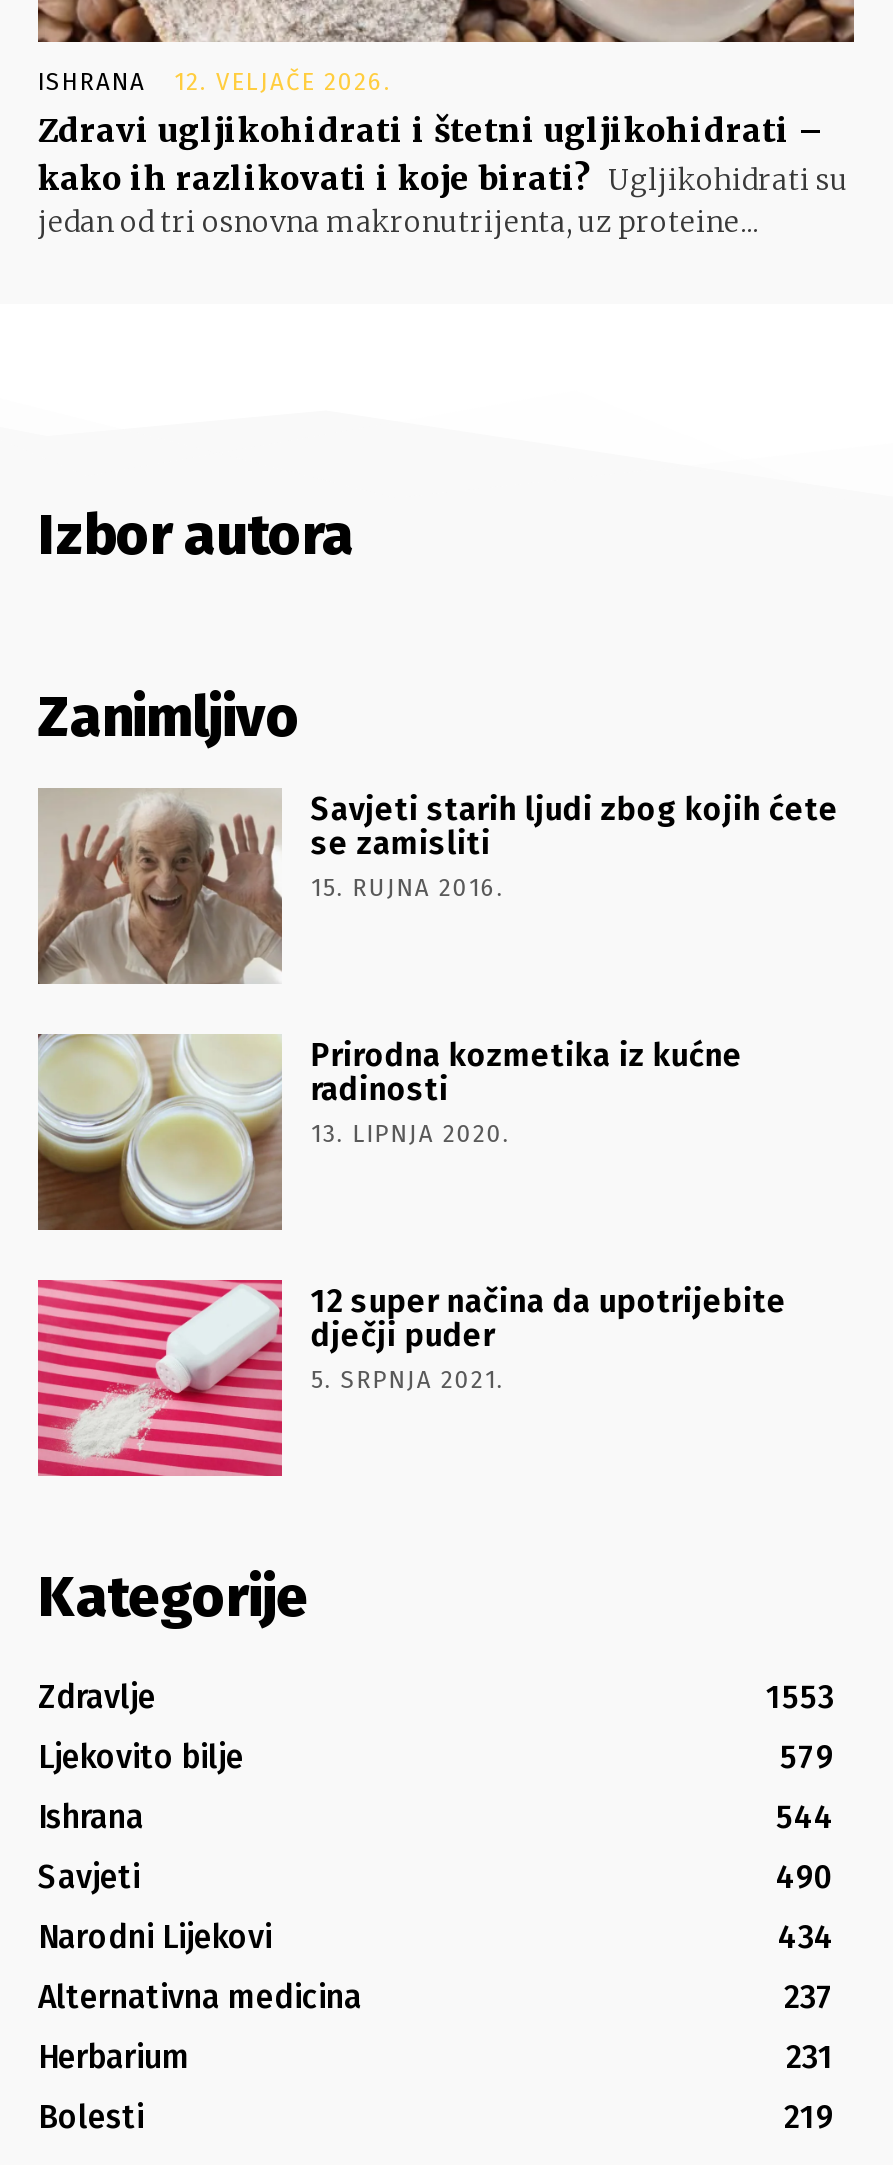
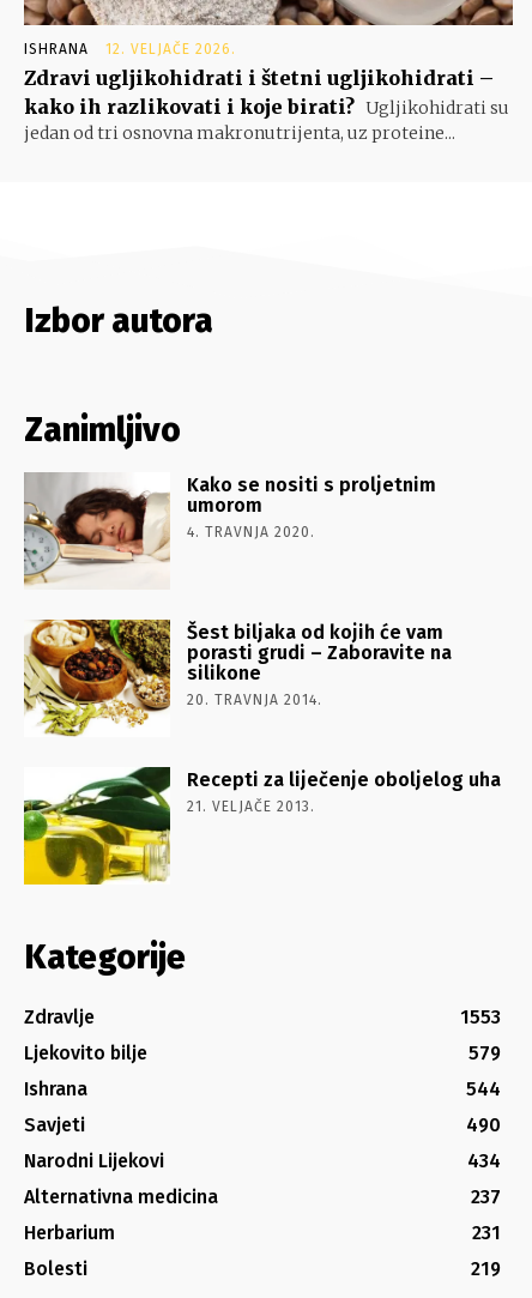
- [image]
- Savjeti starih ljudi zbog kojih ćete
- se zamisliti
- 15. RUJNA 2016.
+ [image]
+ Kako se nositi s proljetnim
+ umorom
+ 4. TRAVNJA 2020.

- [image]
- Prirodna kozmetika iz kućne
- radinosti
- 13. LIPNJA 2020.
+ [image]
+ Šest biljaka od kojih će vam
+ porasti grudi – Zaboravite na
+ silikone
+ 20. TRAVNJA 2014.

- [image]
- 12 super načina da upotrijebite
- dječji puder
- 5. SRPNJA 2021.
+ [image]
+ Recepti za liječenje oboljelog uha
+ 21. VELJAČE 2013.
